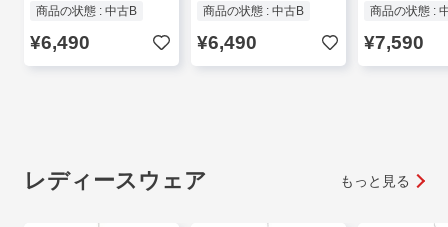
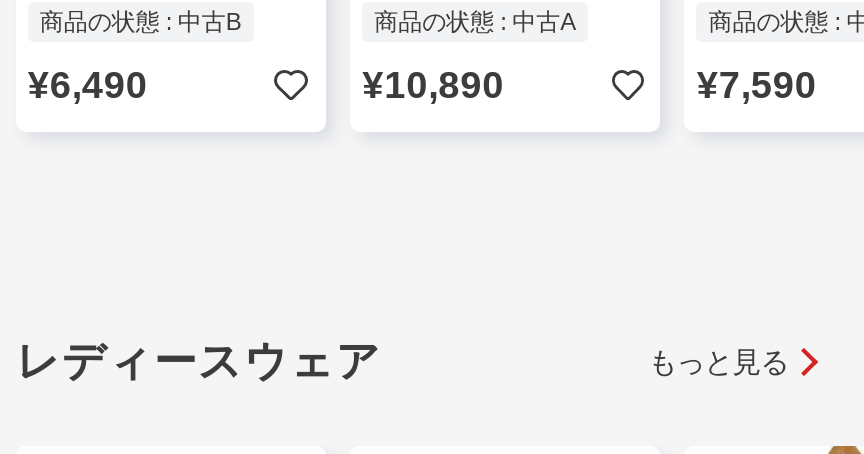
- 商品の状態 : 中古B
+ 商品の状態 : 中古A

- ¥6,490
+ ¥10,890
